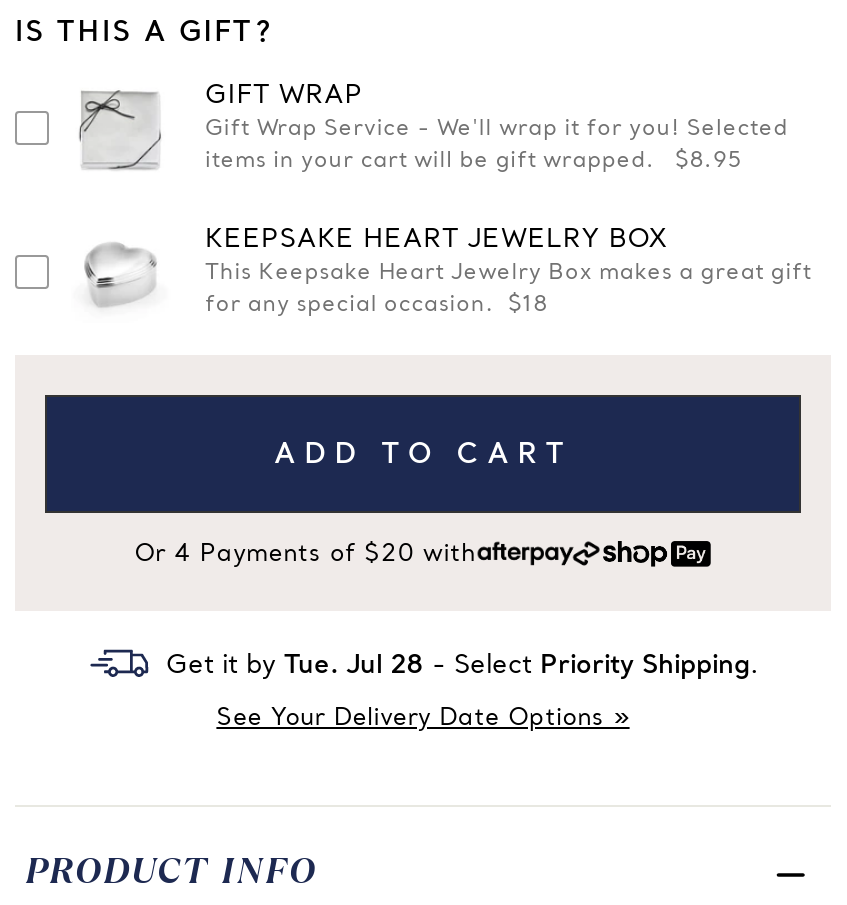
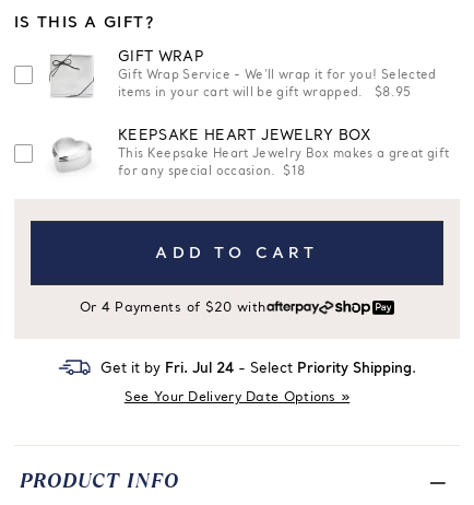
- Get it by Tue. Jul 28 - Select Priority Shipping.
+ Get it by Fri. Jul 24 - Select Priority Shipping.
